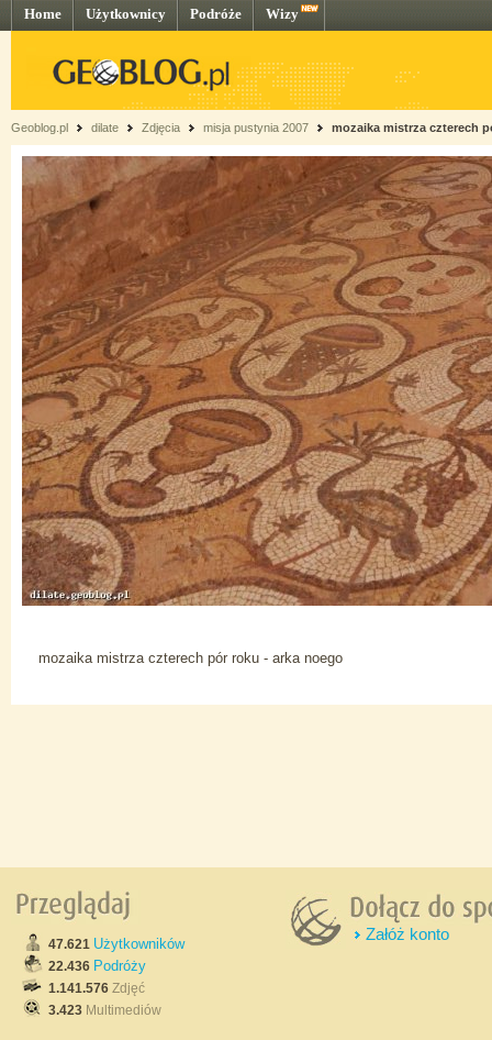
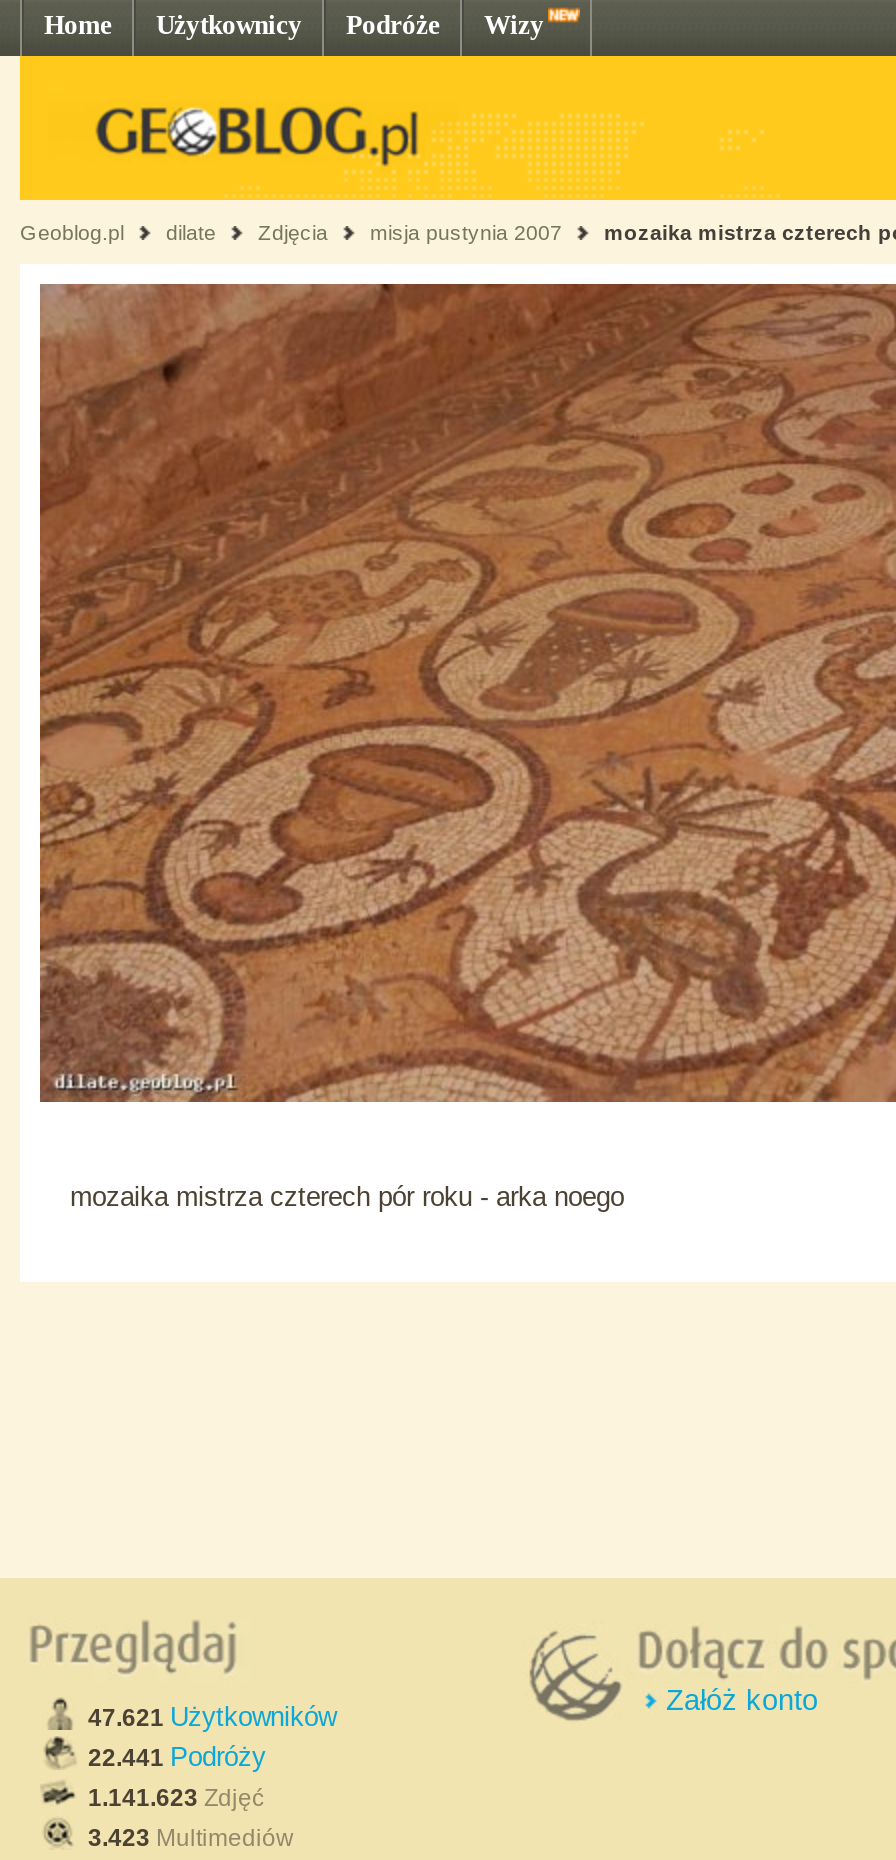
- 22.436 Podróży
+ 22.441 Podróży

- 1.141.576 Zdjęć
+ 1.141.623 Zdjęć
